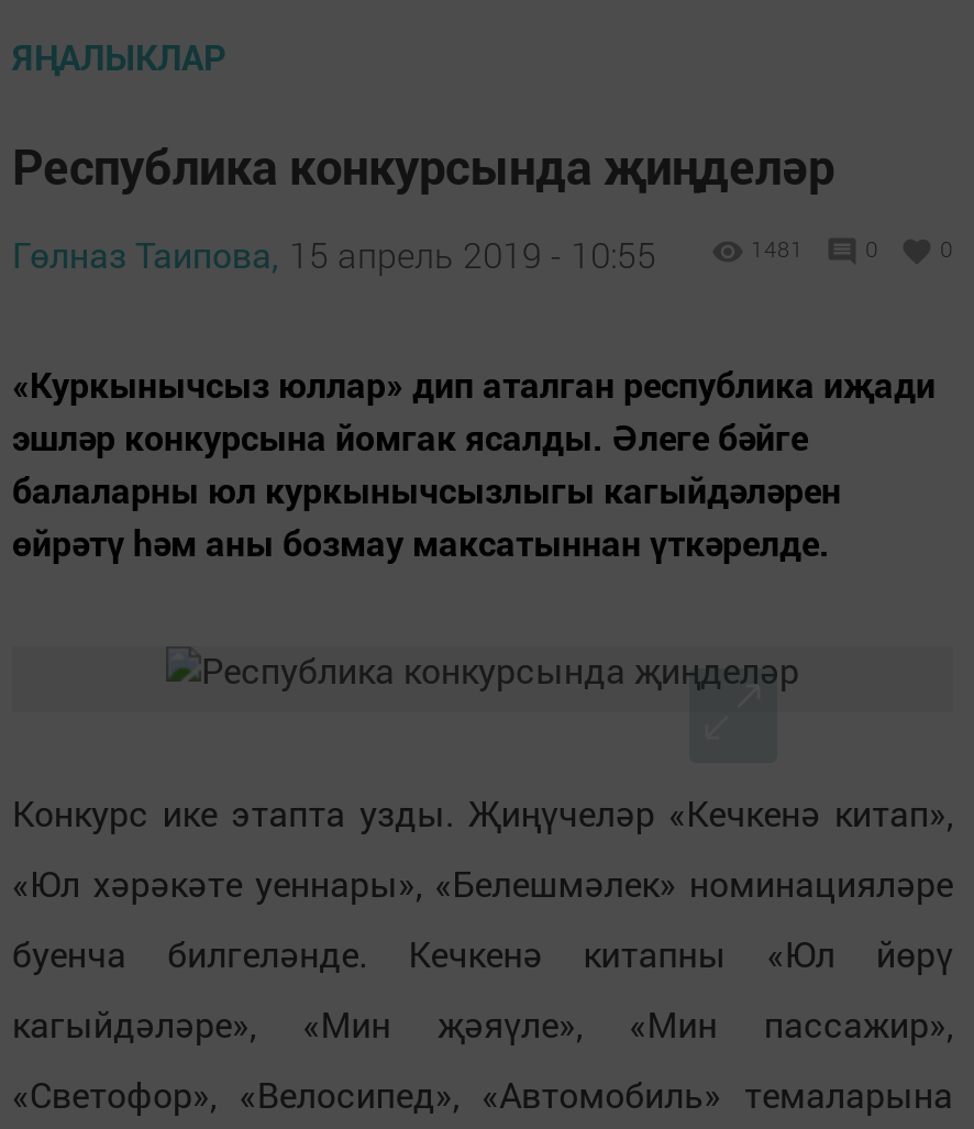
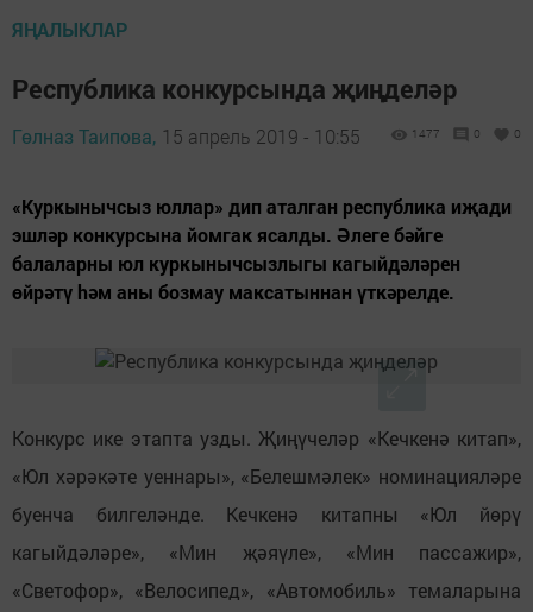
- 1481
+ 1477
